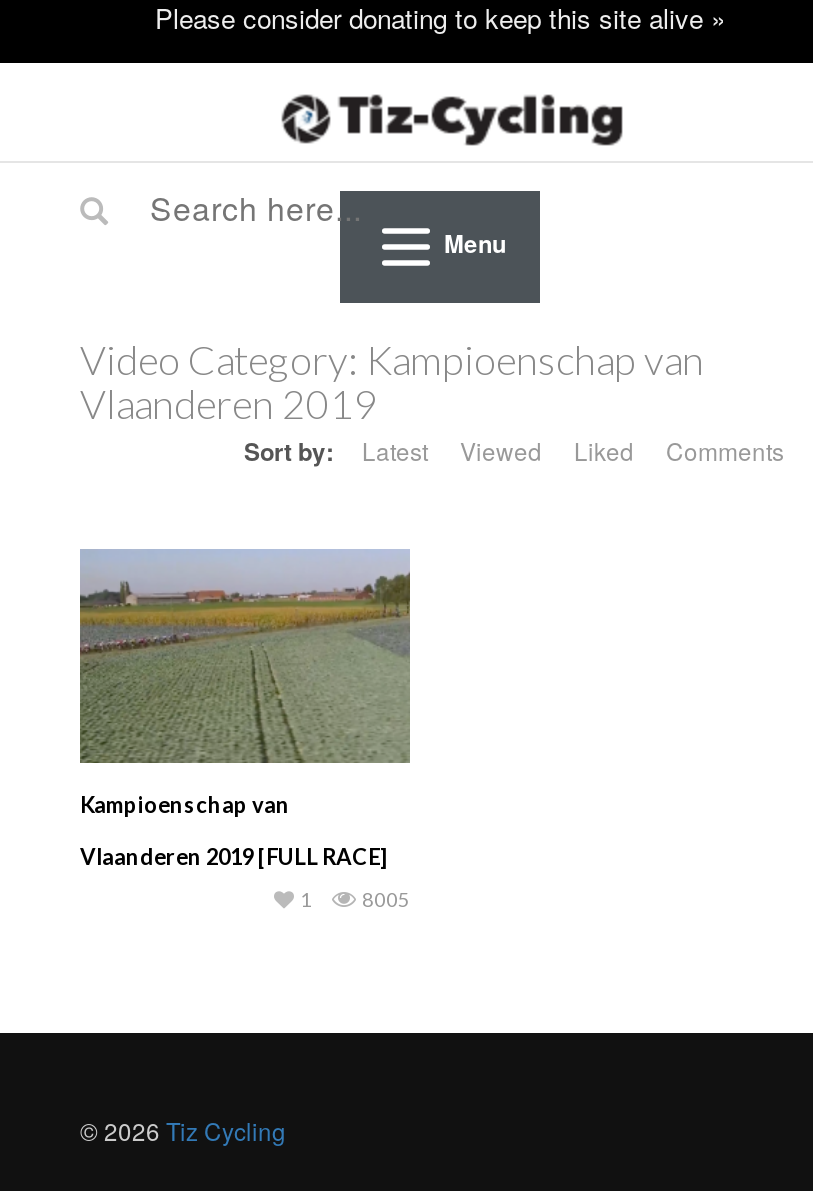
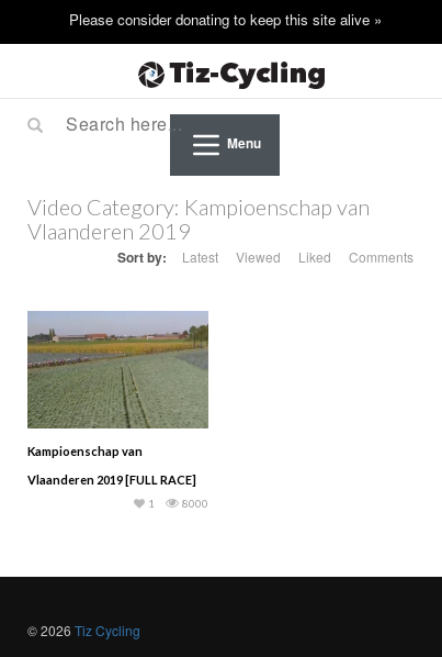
- 8005
+ 8000
